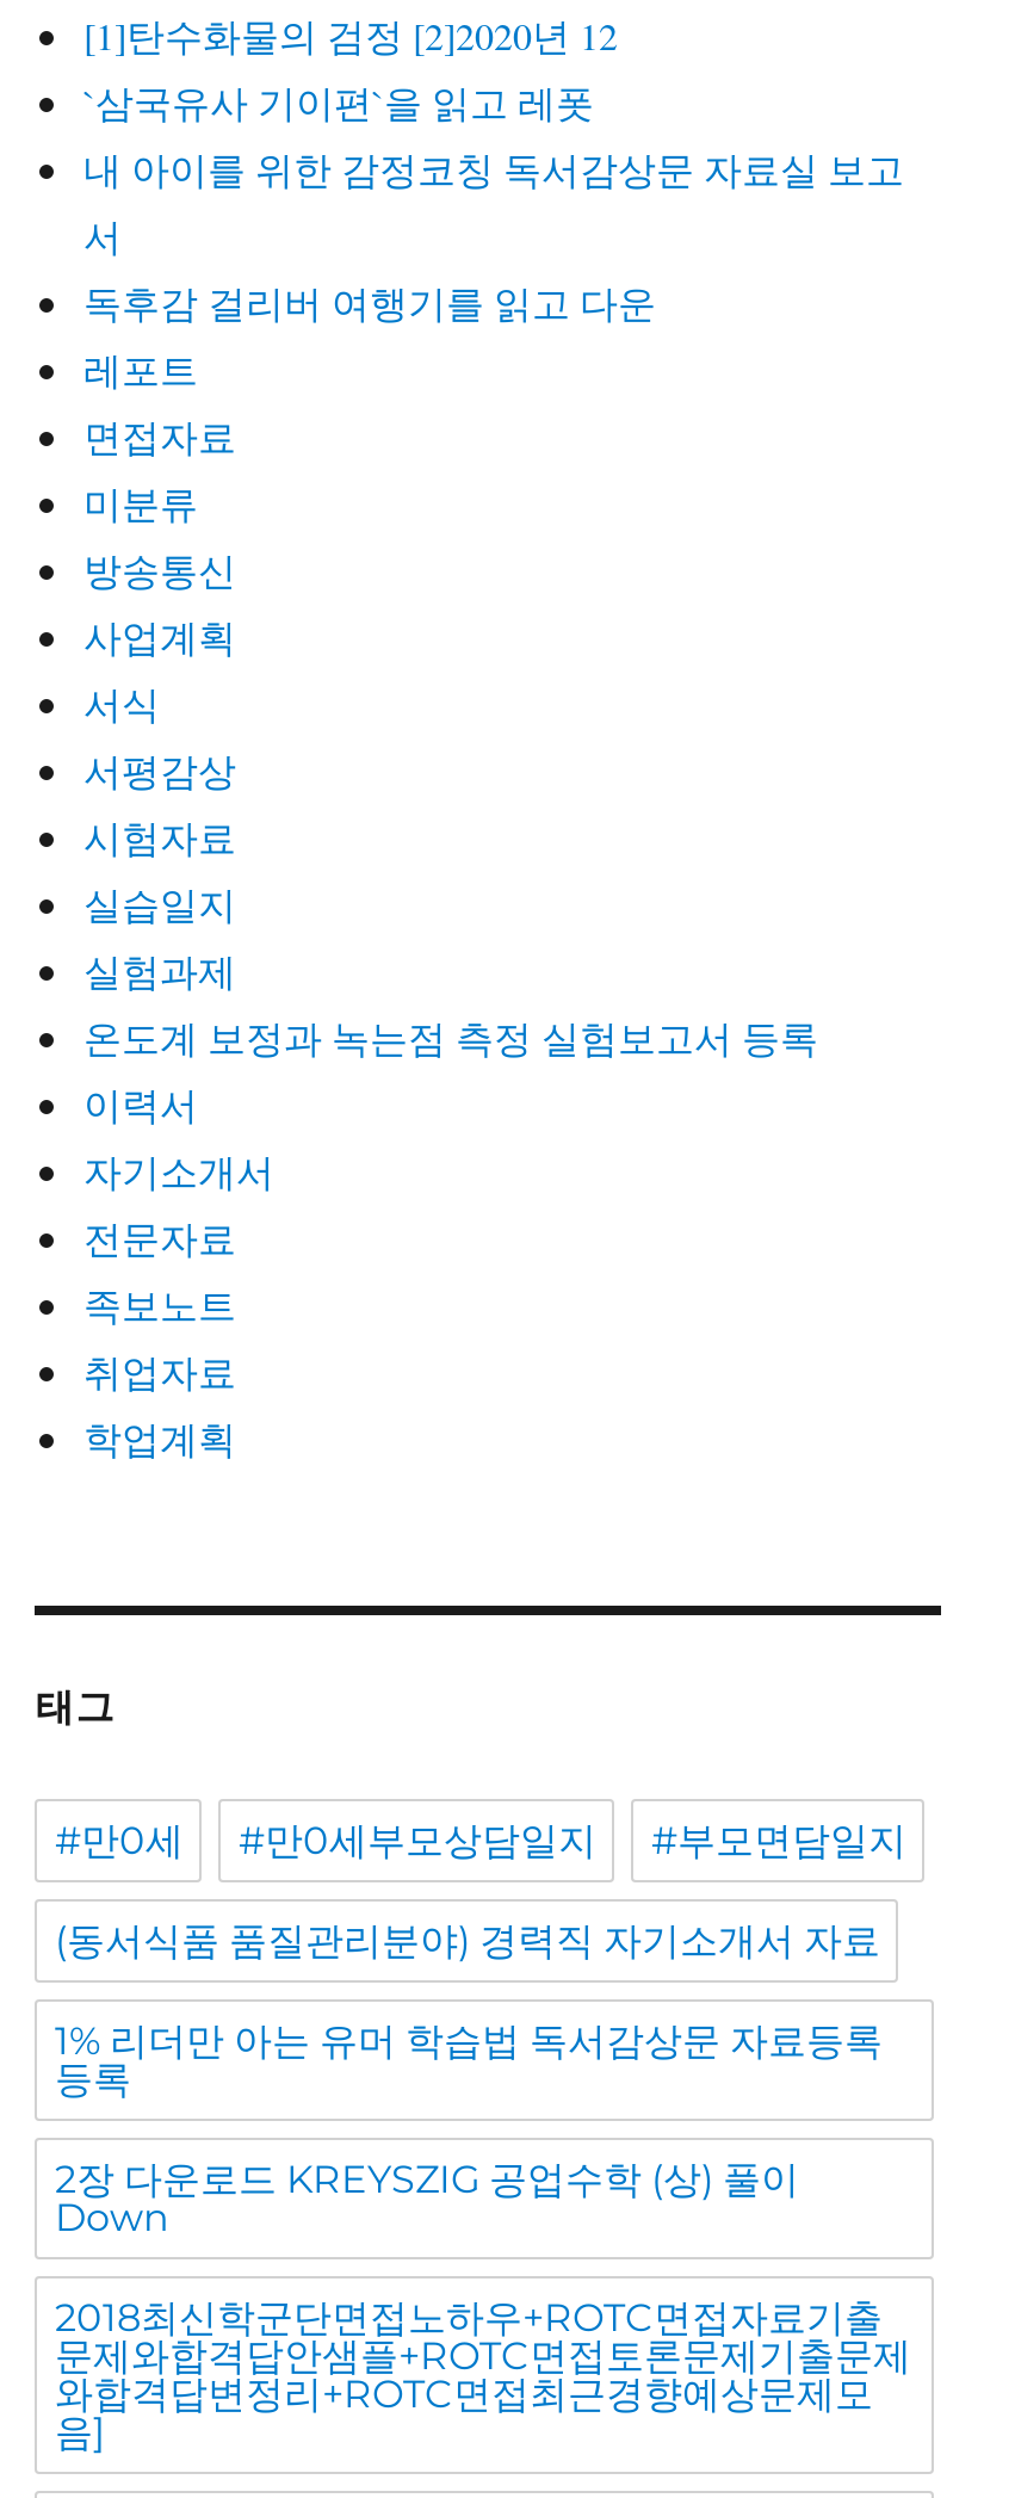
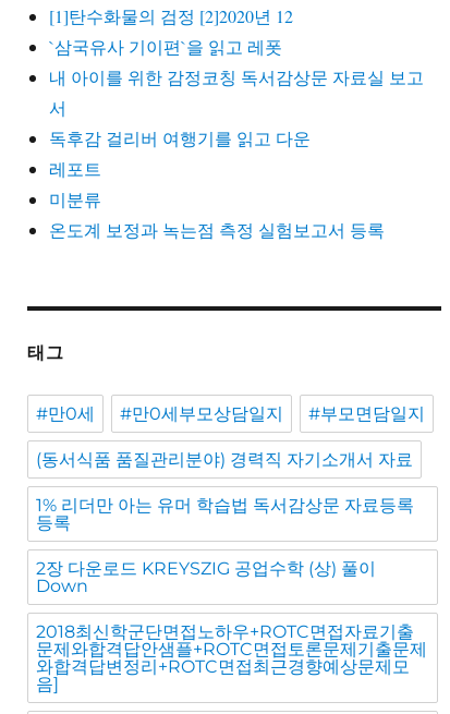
- 면접자료

- 방송통신
- 사업계획
- 서식
- 서평감상
- 시험자료
- 실습일지
- 실험과제

- 이력서
- 자기소개서
- 전문자료
- 족보노트
- 취업자료
- 학업계획
